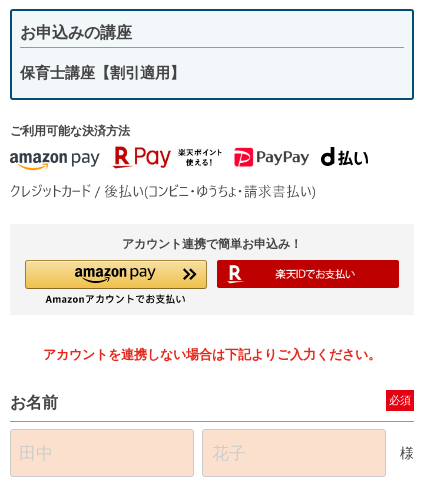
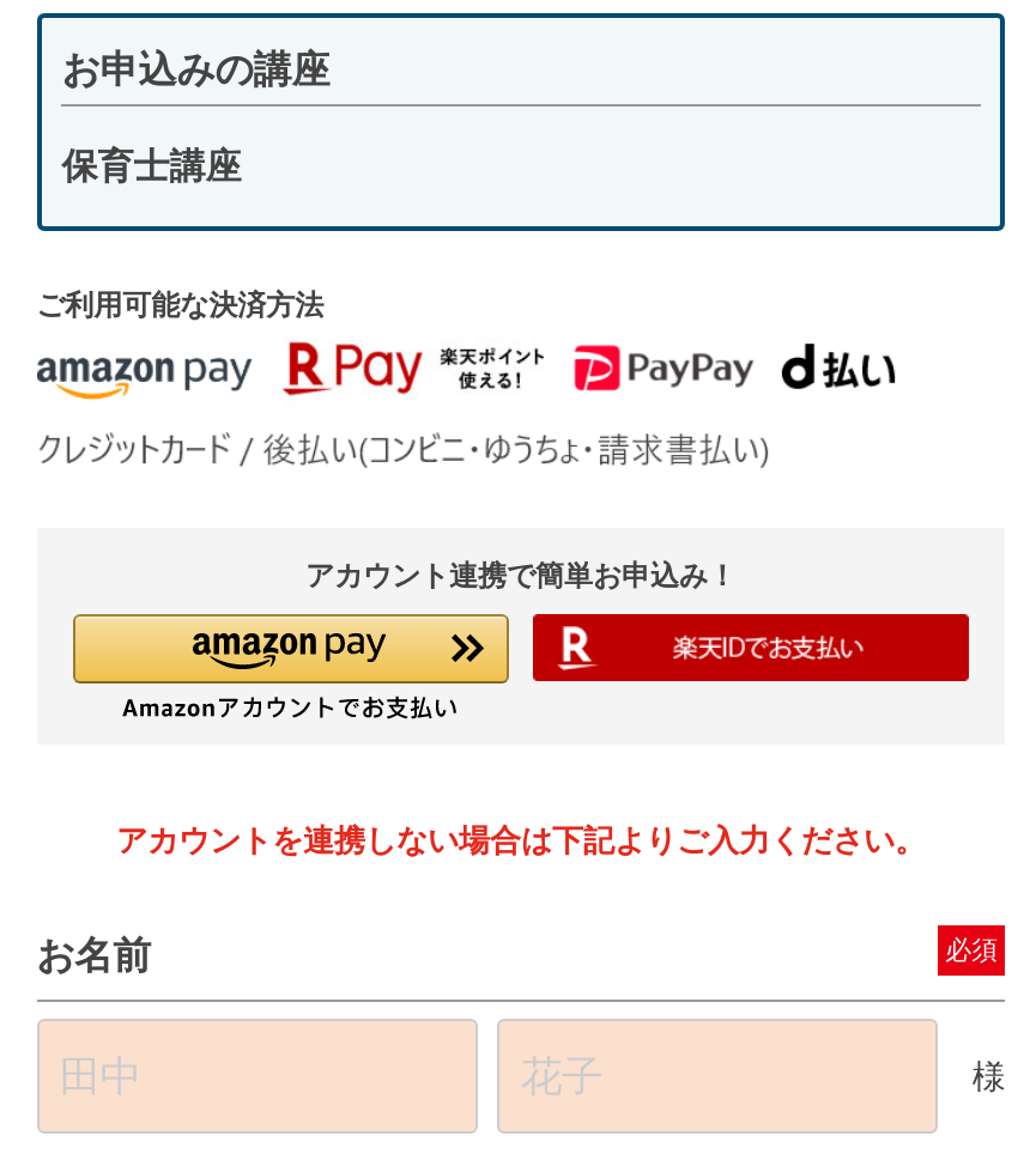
- 保育士講座【割引適用】
+ 保育士講座
